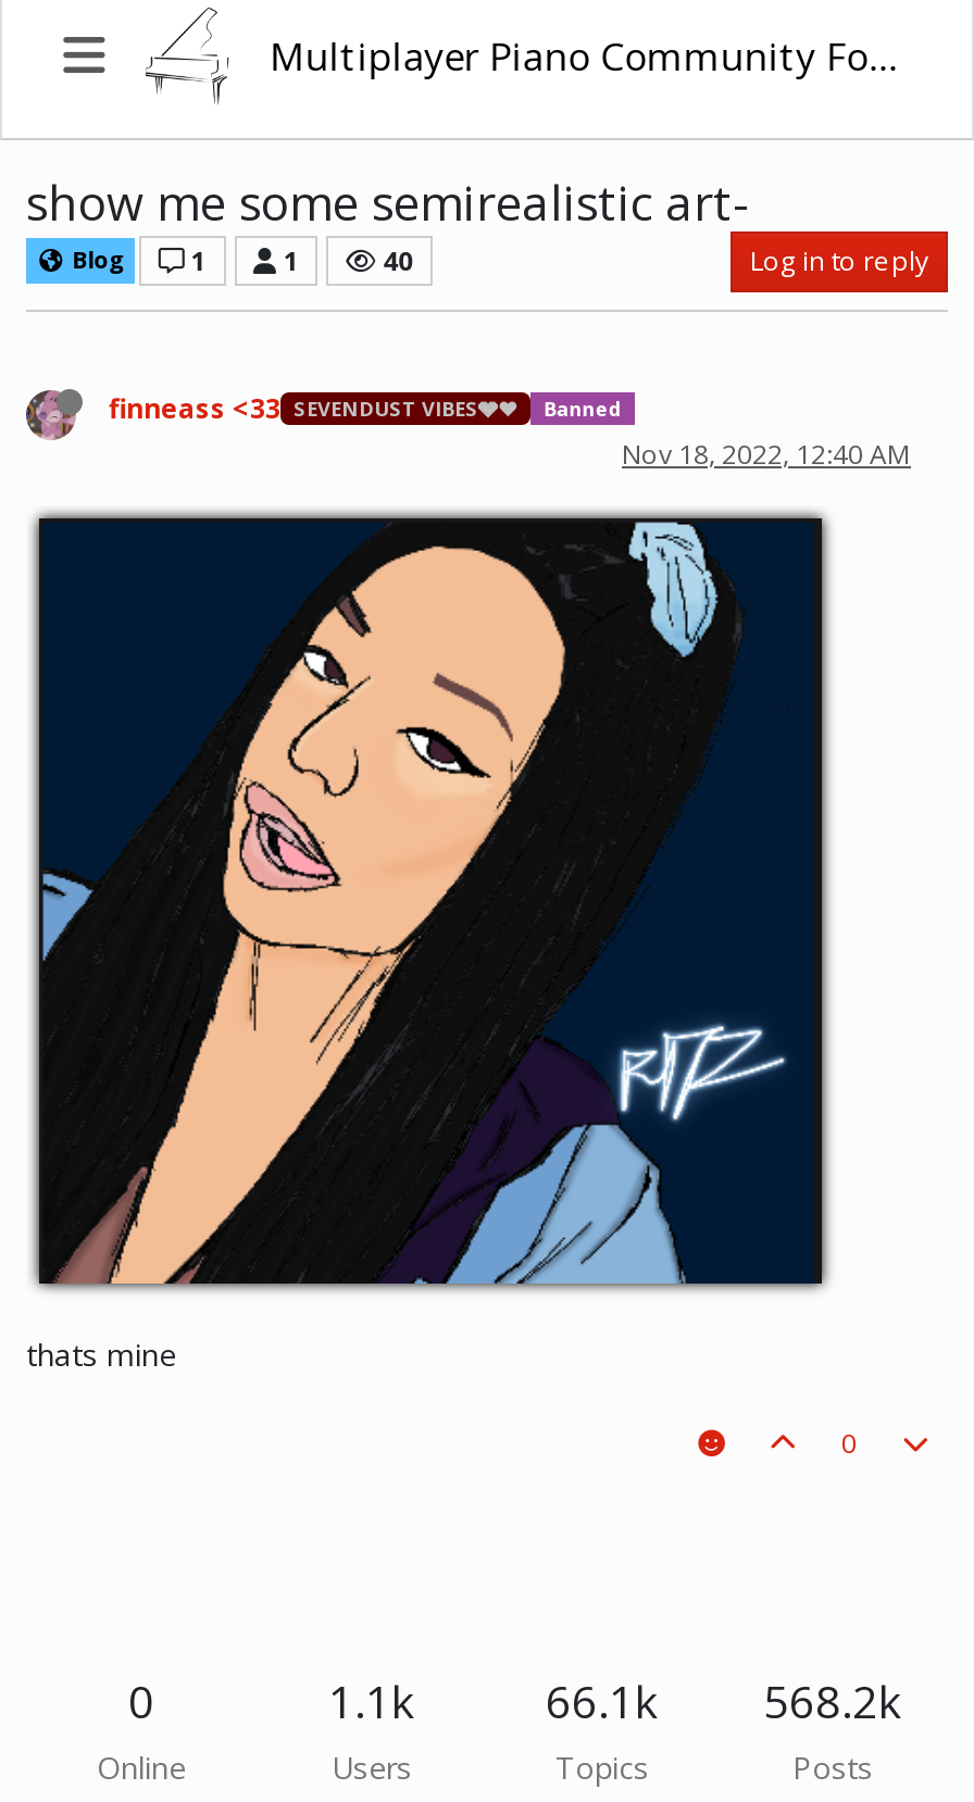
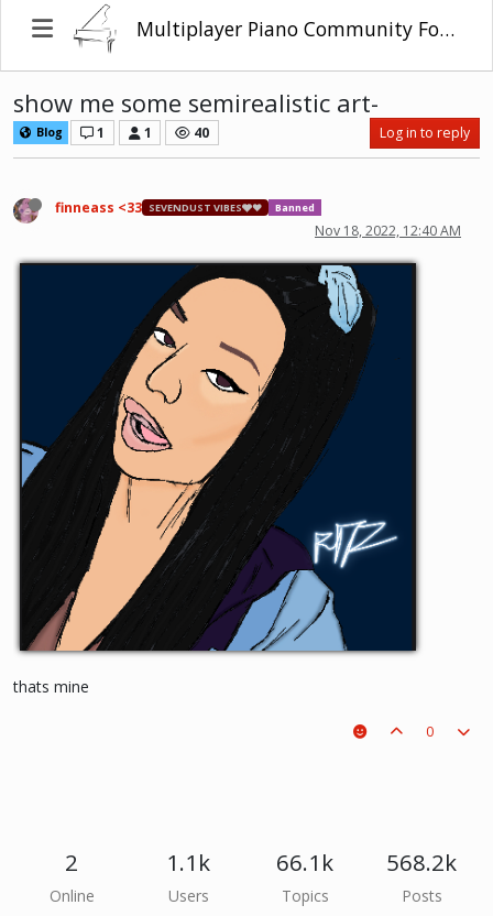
- 0
+ 2
